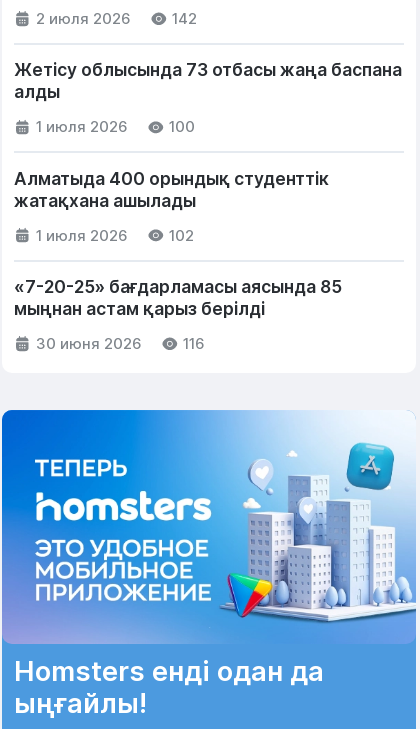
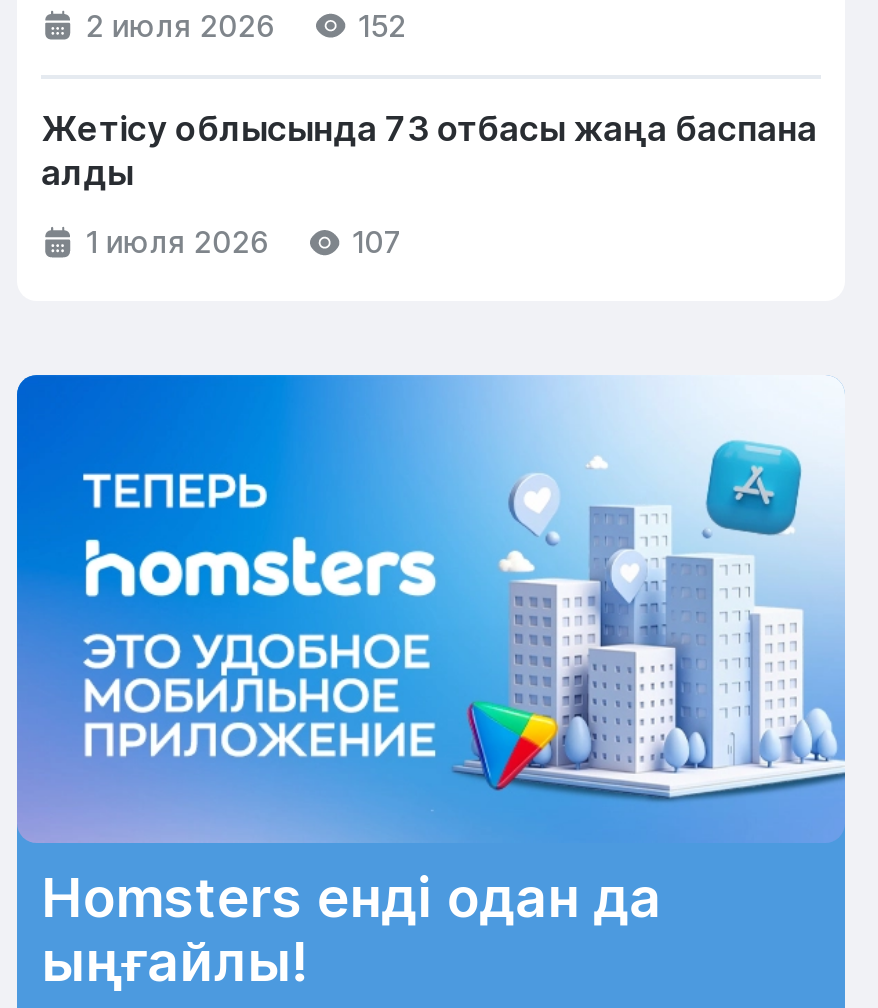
- 142
+ 152

- 100
- Алматыда 400 орындық студенттік
- жатақхана ашылады
- 1 июля 2026
- 102
- «7-20-25» бағдарламасы аясында 85
- мыңнан астам қарыз берілді
- 30 июня 2026
- 116
+ 107
